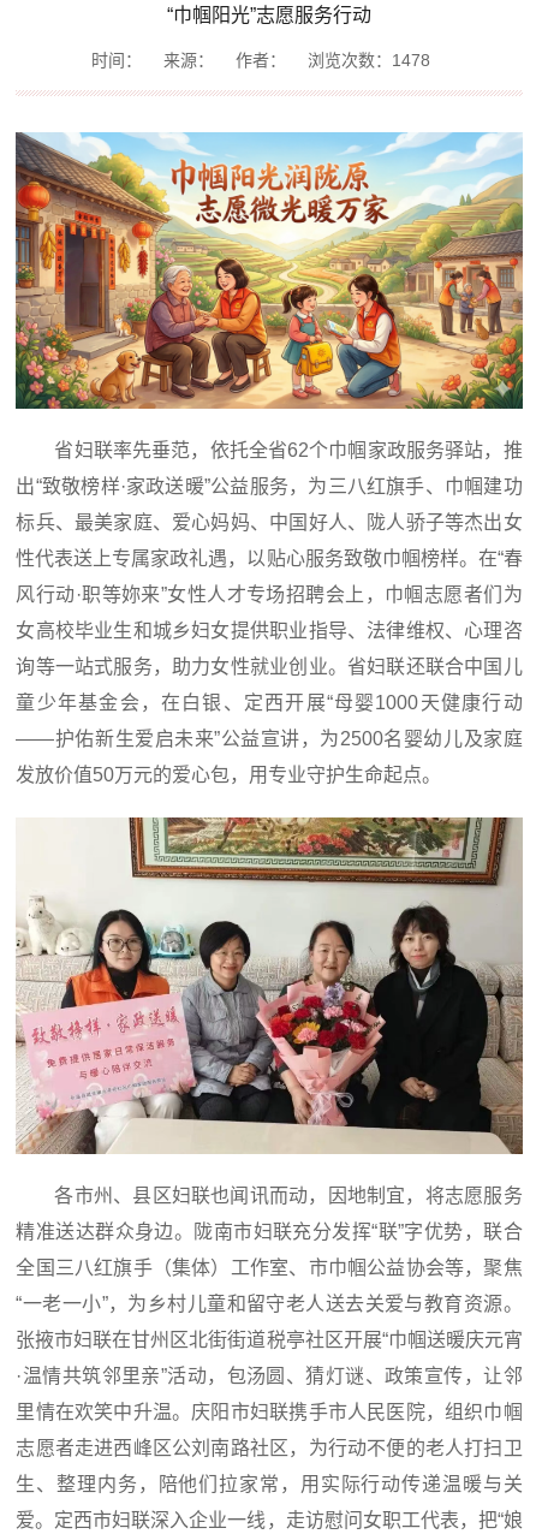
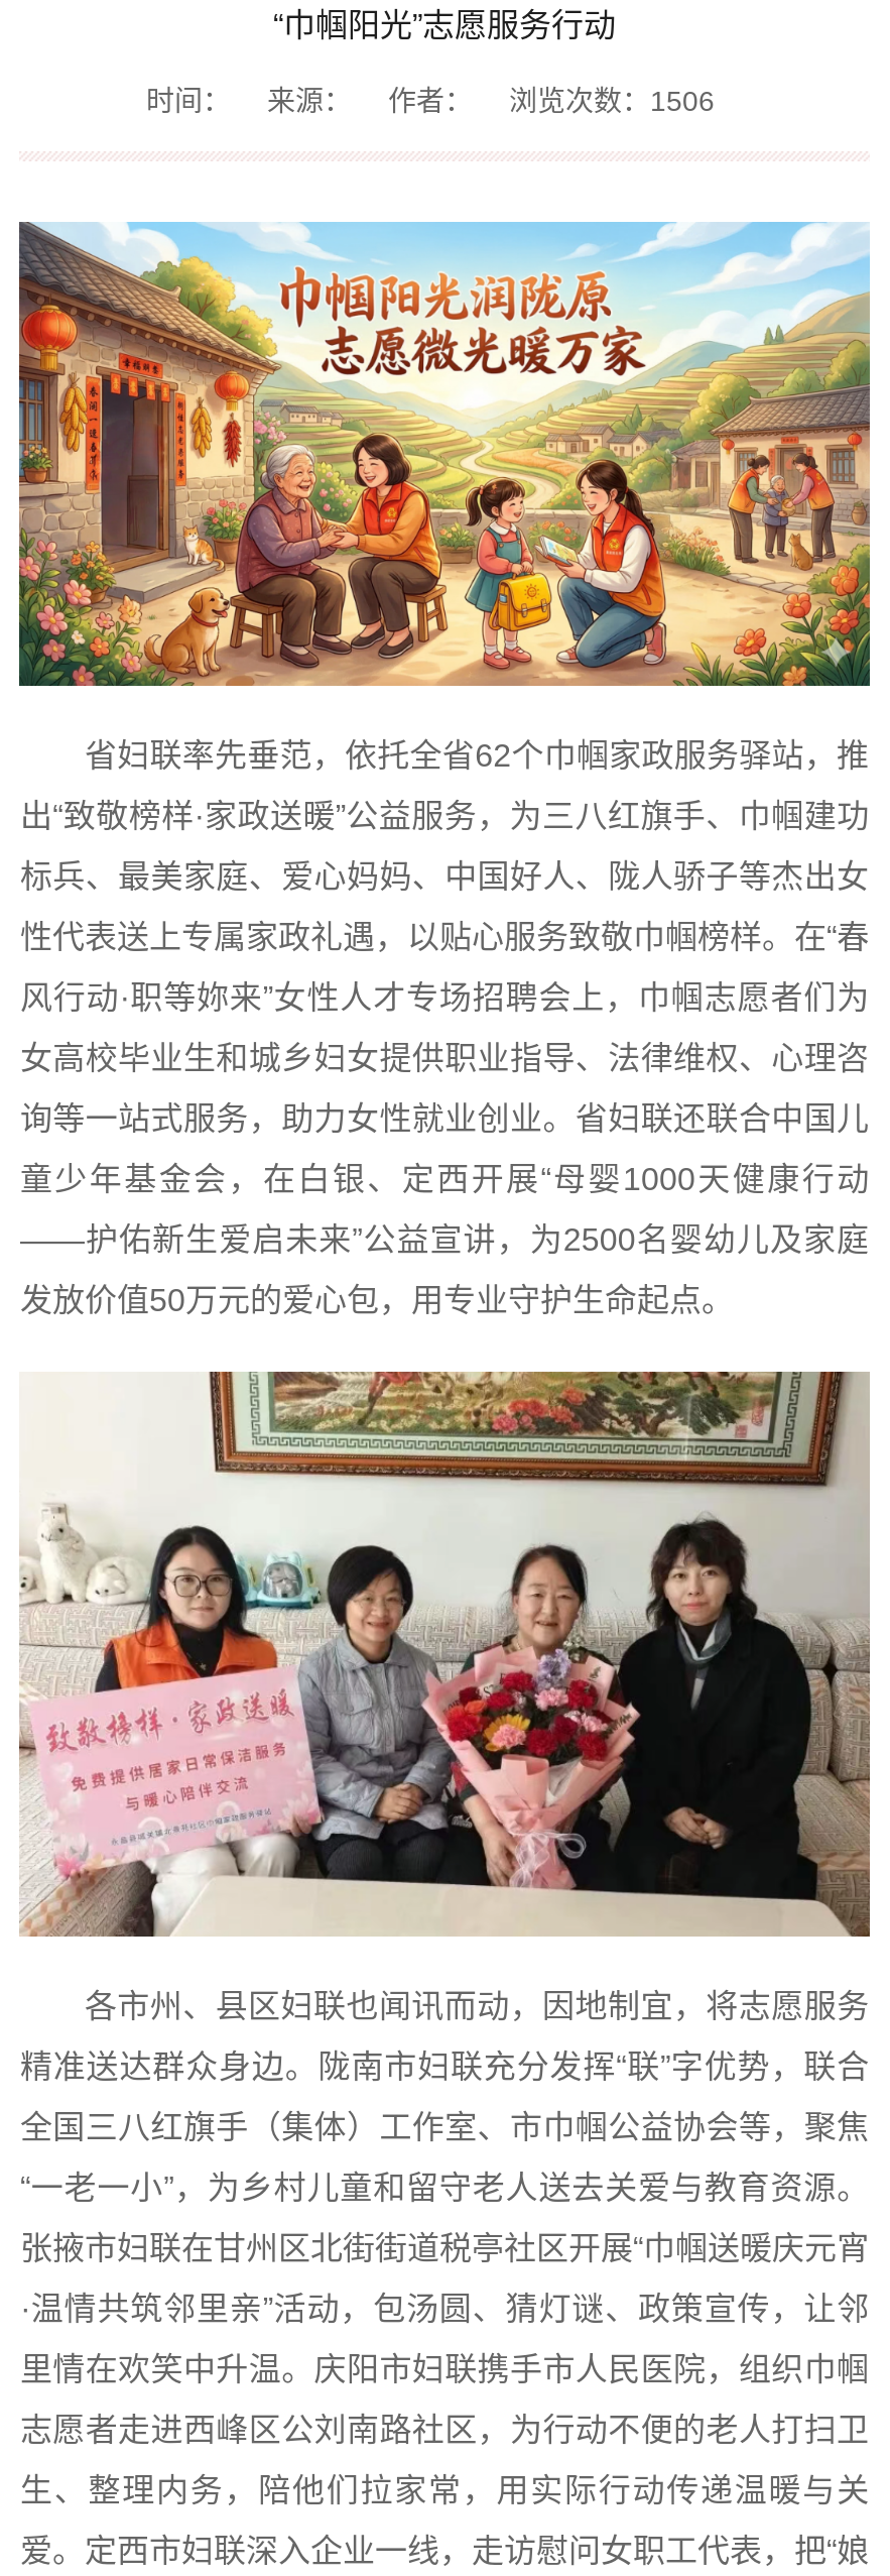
- 时间： 来源： 作者： 浏览次数：1478
+ 时间： 来源： 作者： 浏览次数：1506
